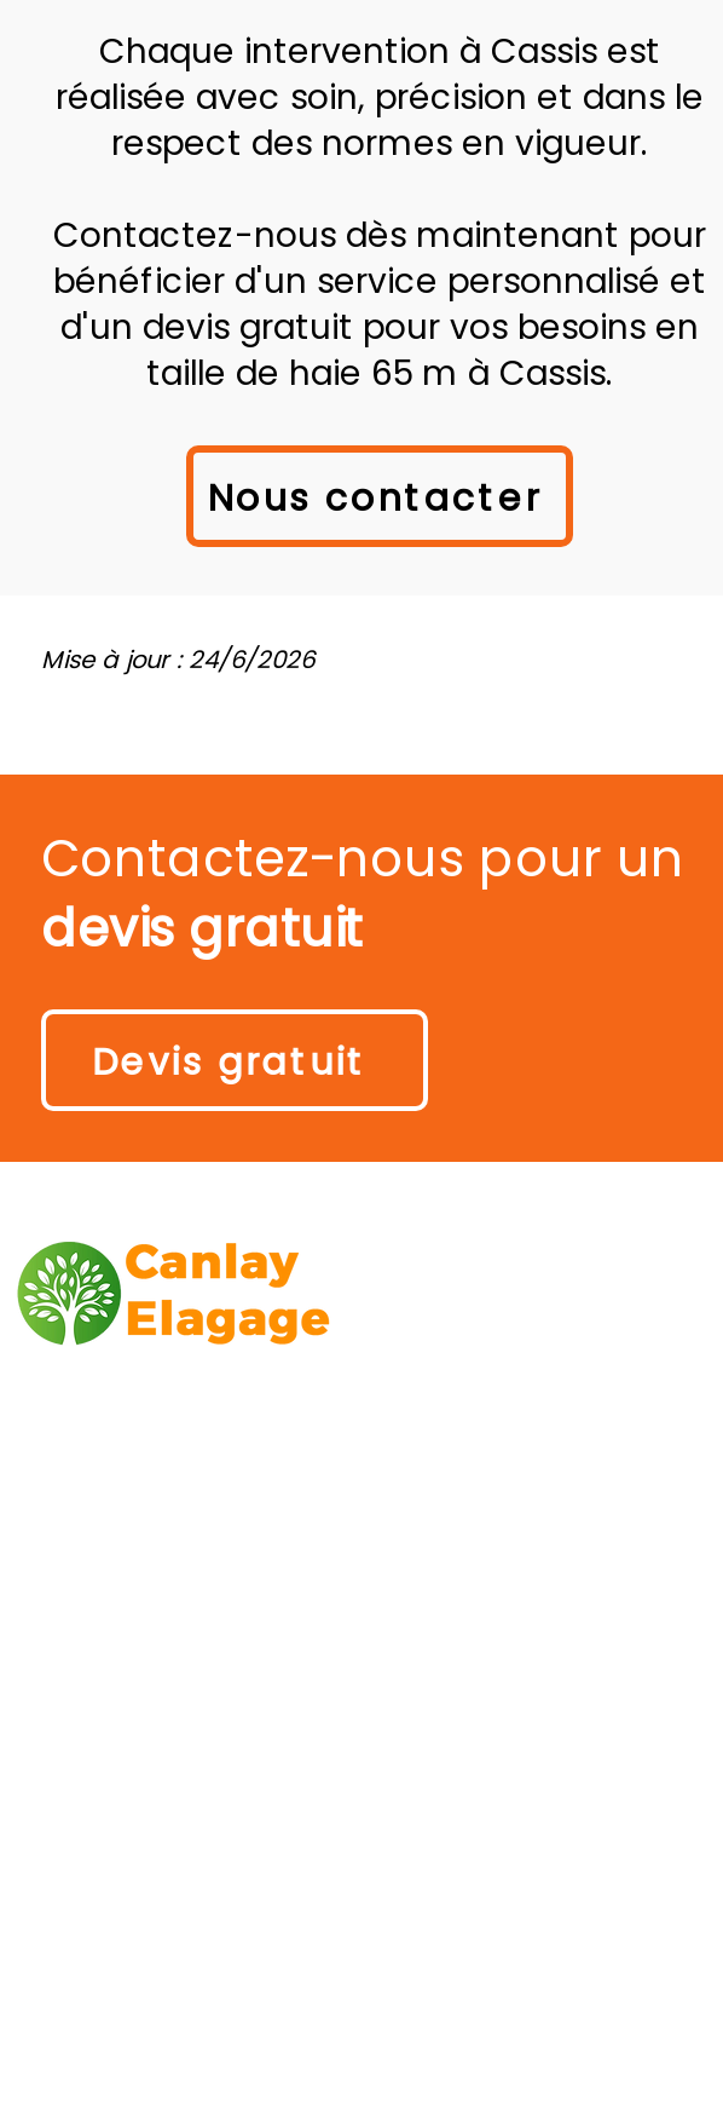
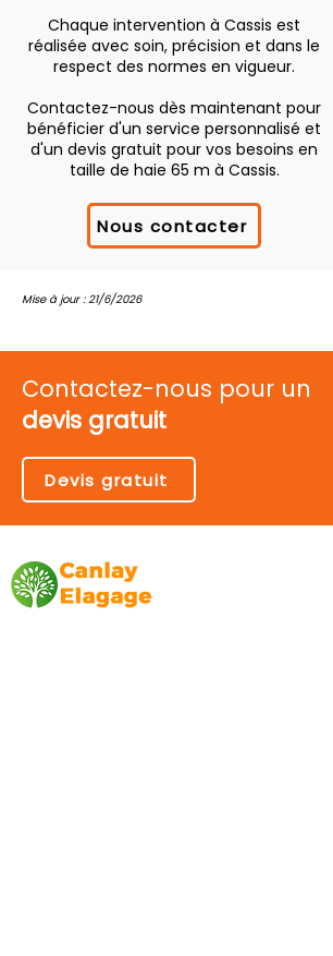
- Mise à jour : 24/6/2026
+ Mise à jour : 21/6/2026
